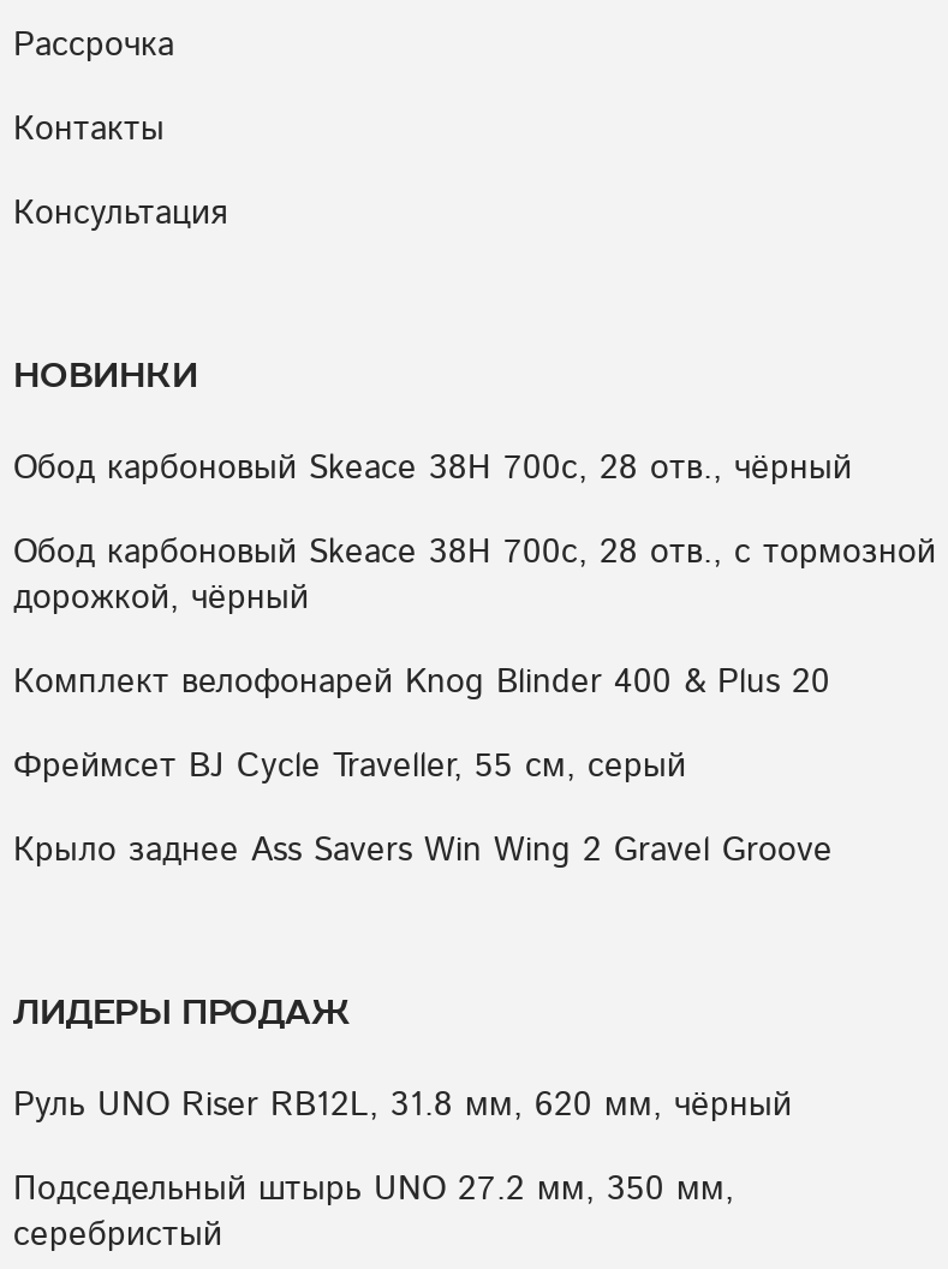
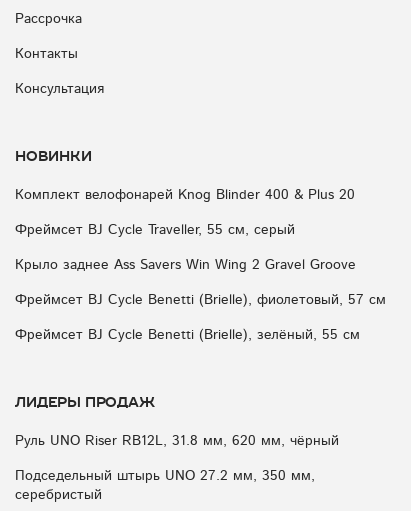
- Обод карбоновый Skeace 38H 700с, 28 отв., чёрный
- Обод карбоновый Skeace 38H 700с, 28 отв., с тормозной
- дорожкой, чёрный

moved up: Комплект велофонарей Knog Blinder 400 & Plus 20 | Фреймсет BJ Cycle Traveller, 55 см, серый | Крыло заднее Ass Savers Win Wing 2 Gravel Groove

+ Фреймсет BJ Cycle Benetti (Brielle), фиолетовый, 57 см
+ Фреймсет BJ Cycle Benetti (Brielle), зелёный, 55 см
